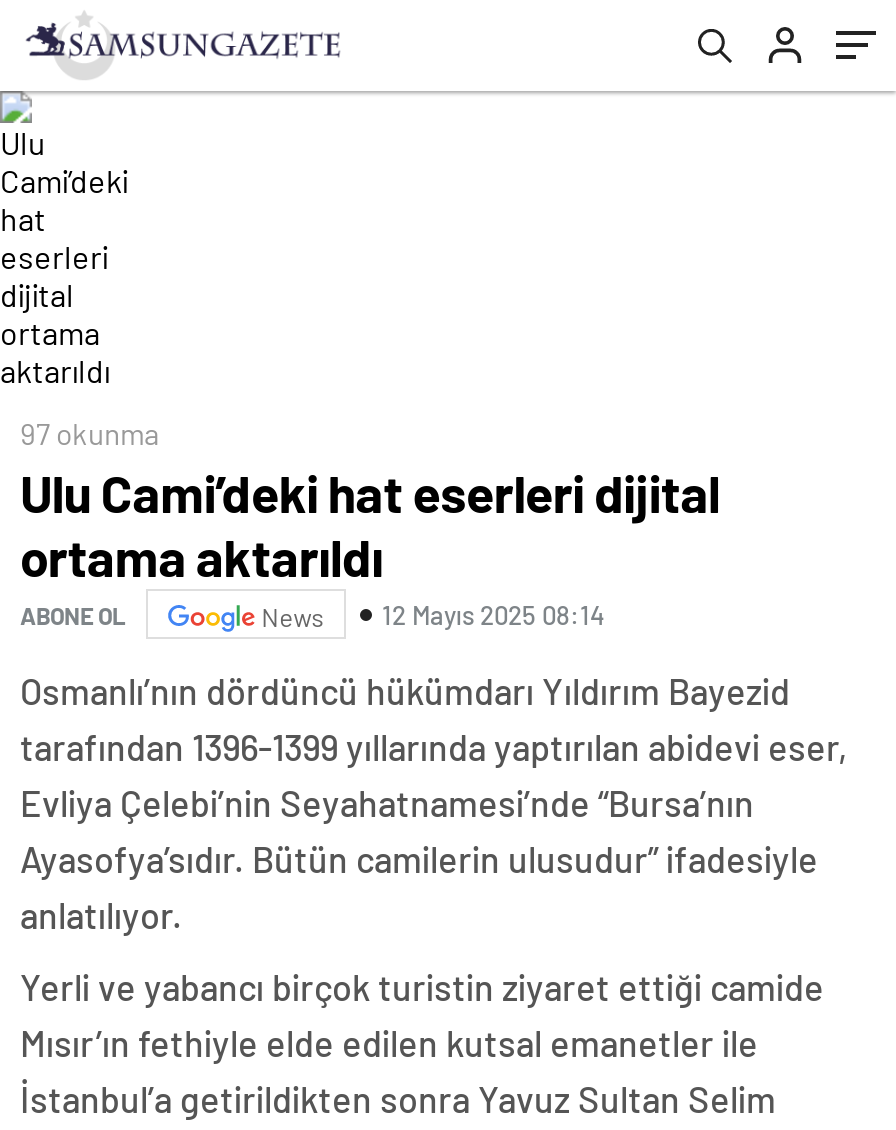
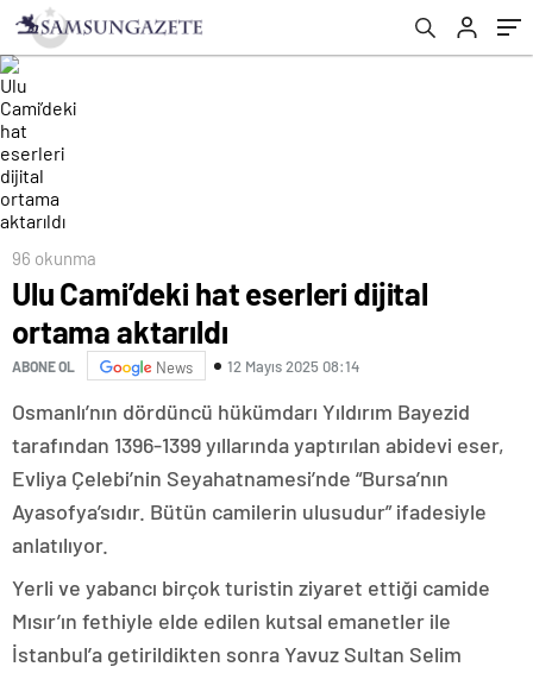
- 97 okunma
+ 96 okunma
